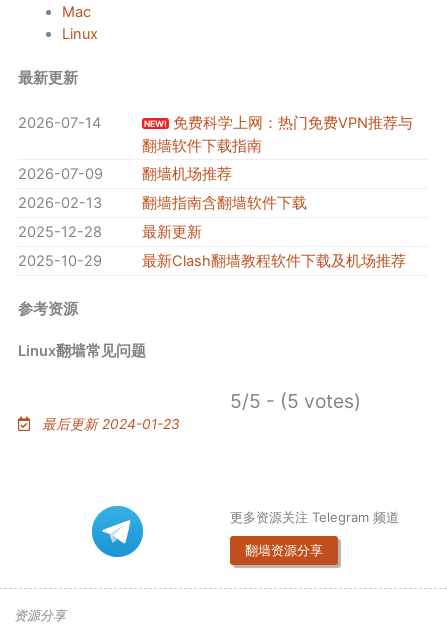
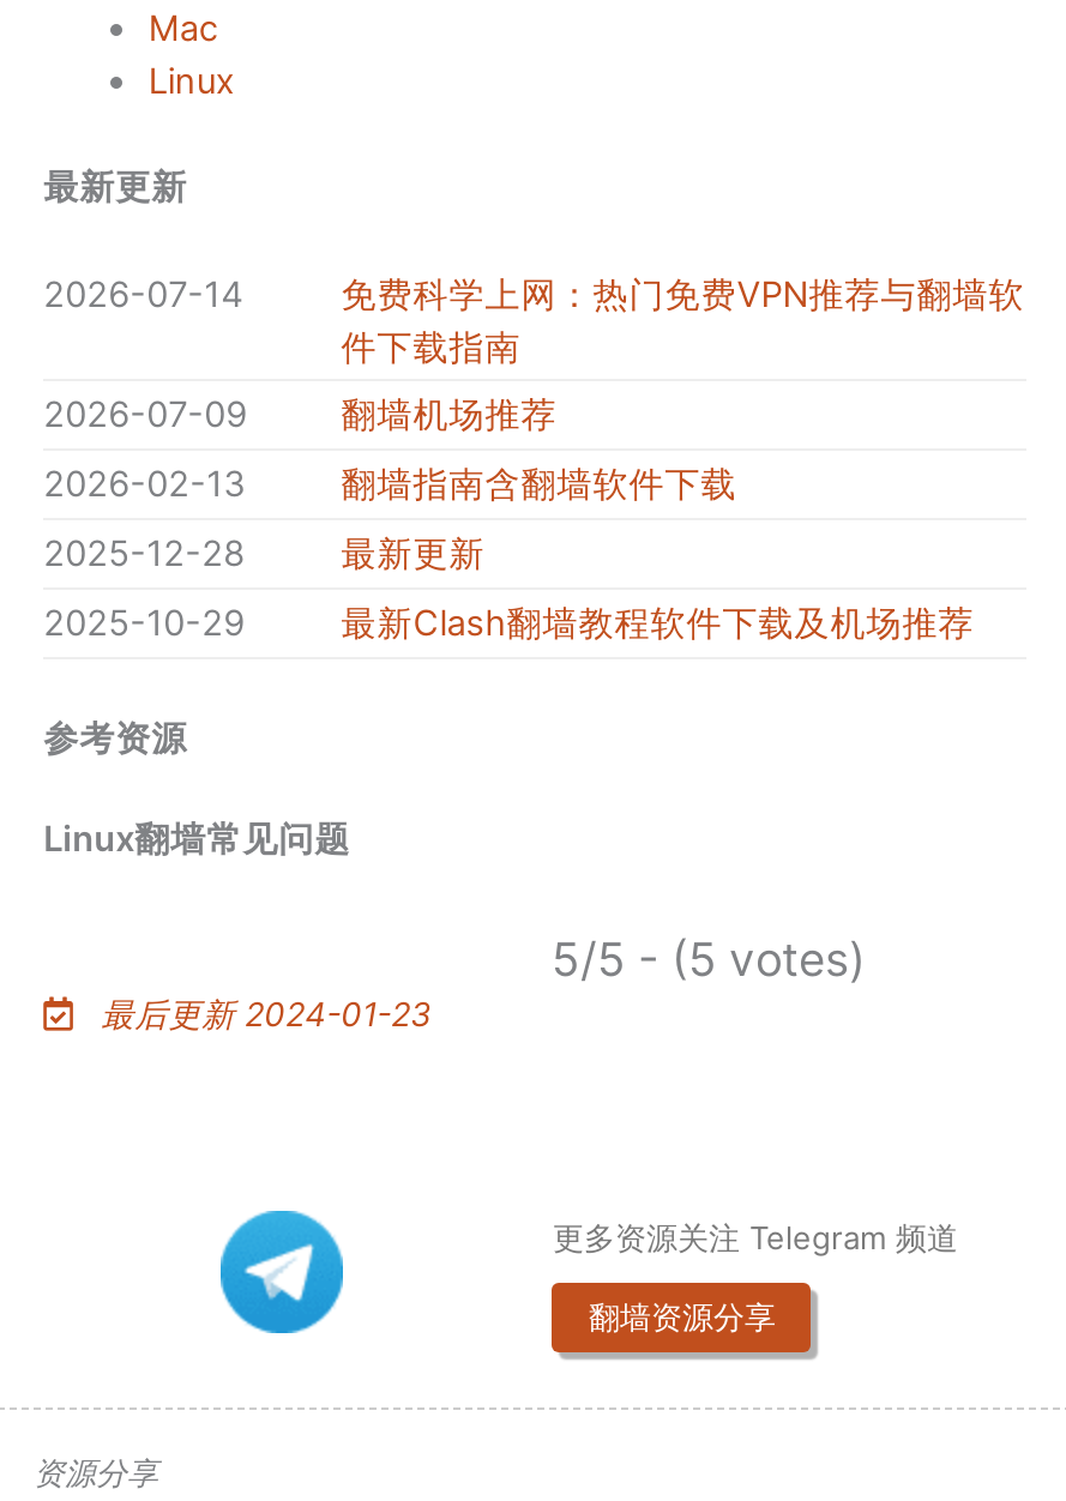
- NEW!
- 免费科学上网：热门免费VPN推荐与
- 翻墙软件下载指南
+ 免费科学上网：热门免费VPN推荐与翻墙软
+ 件下载指南
